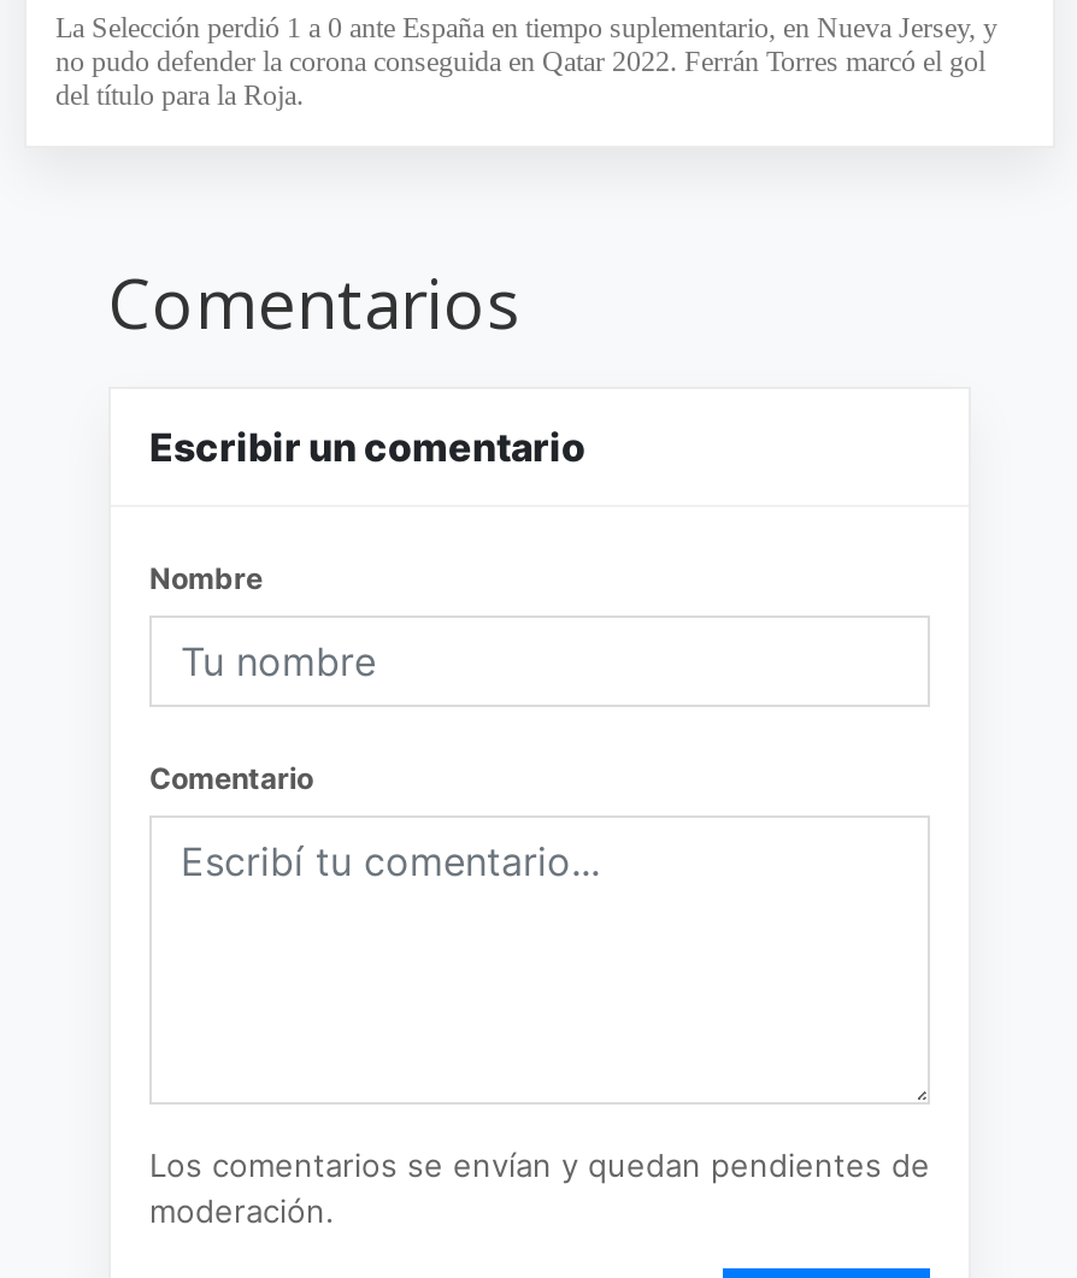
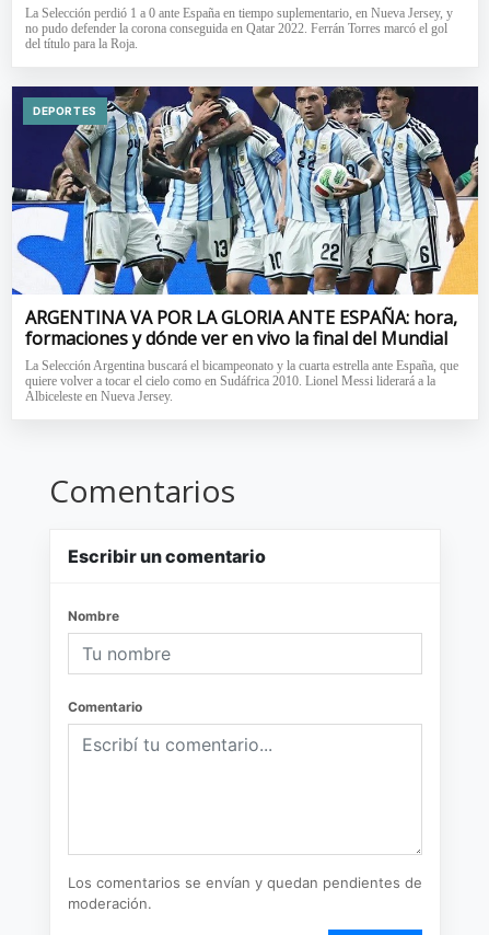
+ [image]
+ DEPORTES

+ ARGENTINA VA POR LA GLORIA ANTE ESPAÑA: hora,
+ formaciones y dónde ver en vivo la final del Mundial
+ La Selección Argentina buscará el bicampeonato y la cuarta estrella ante España, que
+ quiere volver a tocar el cielo como en Sudáfrica 2010. Lionel Messi liderará a la
+ Albiceleste en Nueva Jersey.
